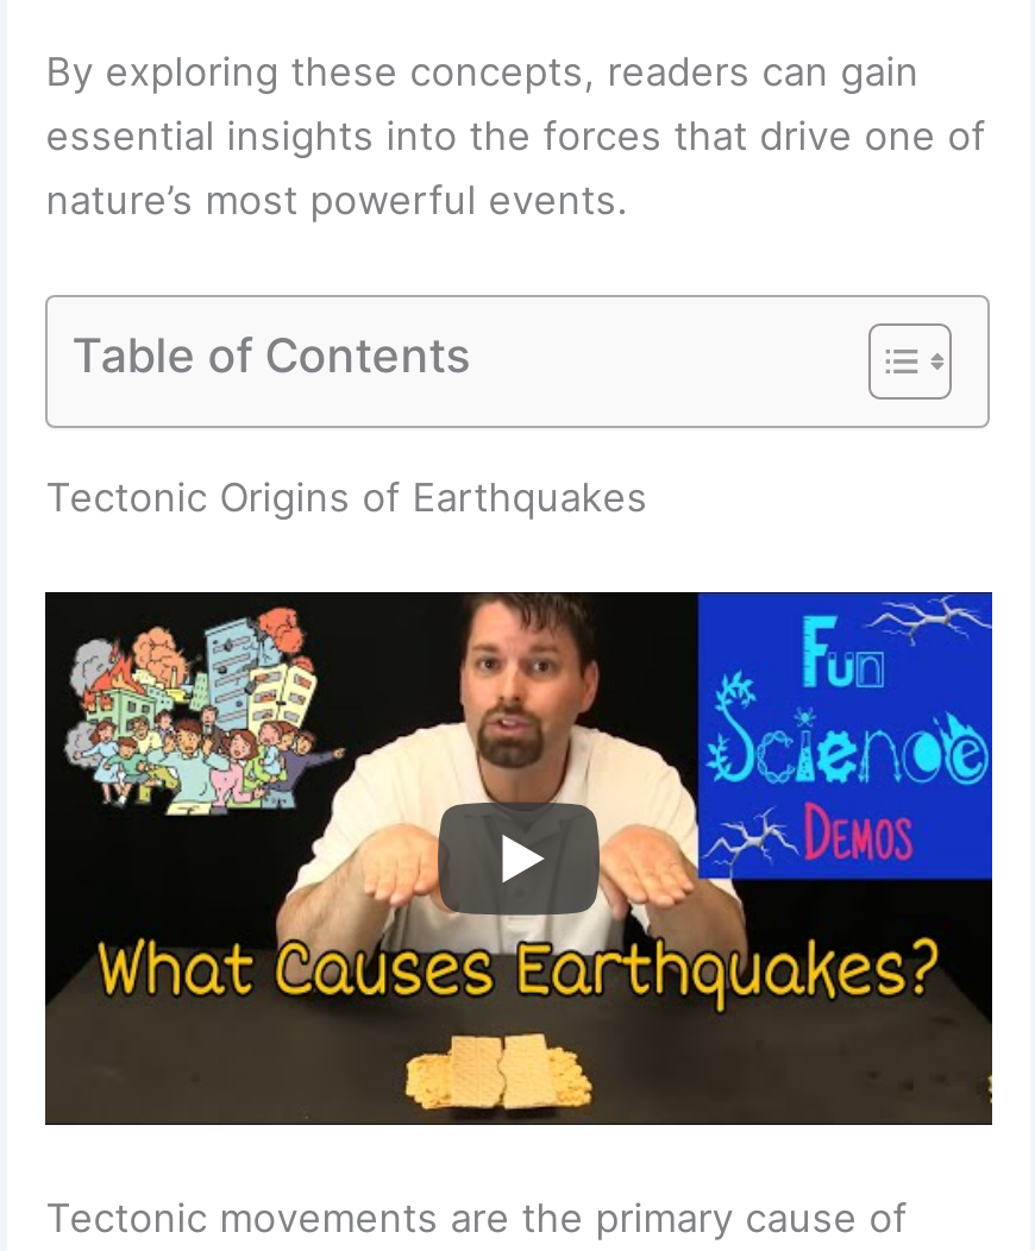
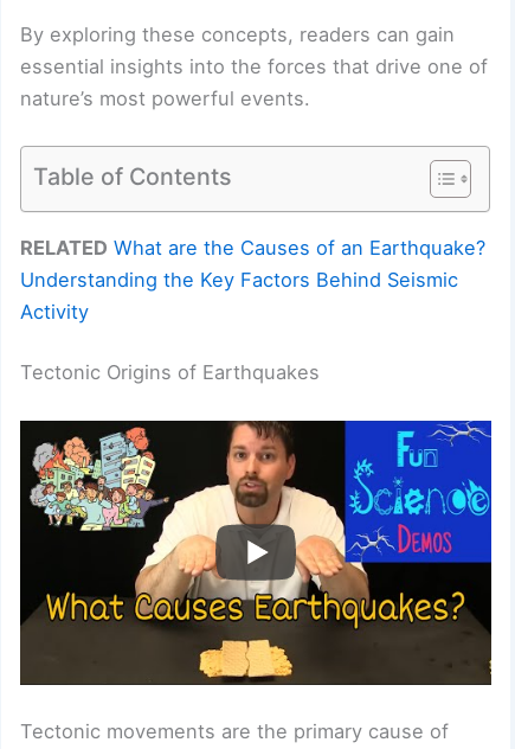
+ RELATED What are the Causes of an Earthquake?
+ Understanding the Key Factors Behind Seismic
+ Activity
